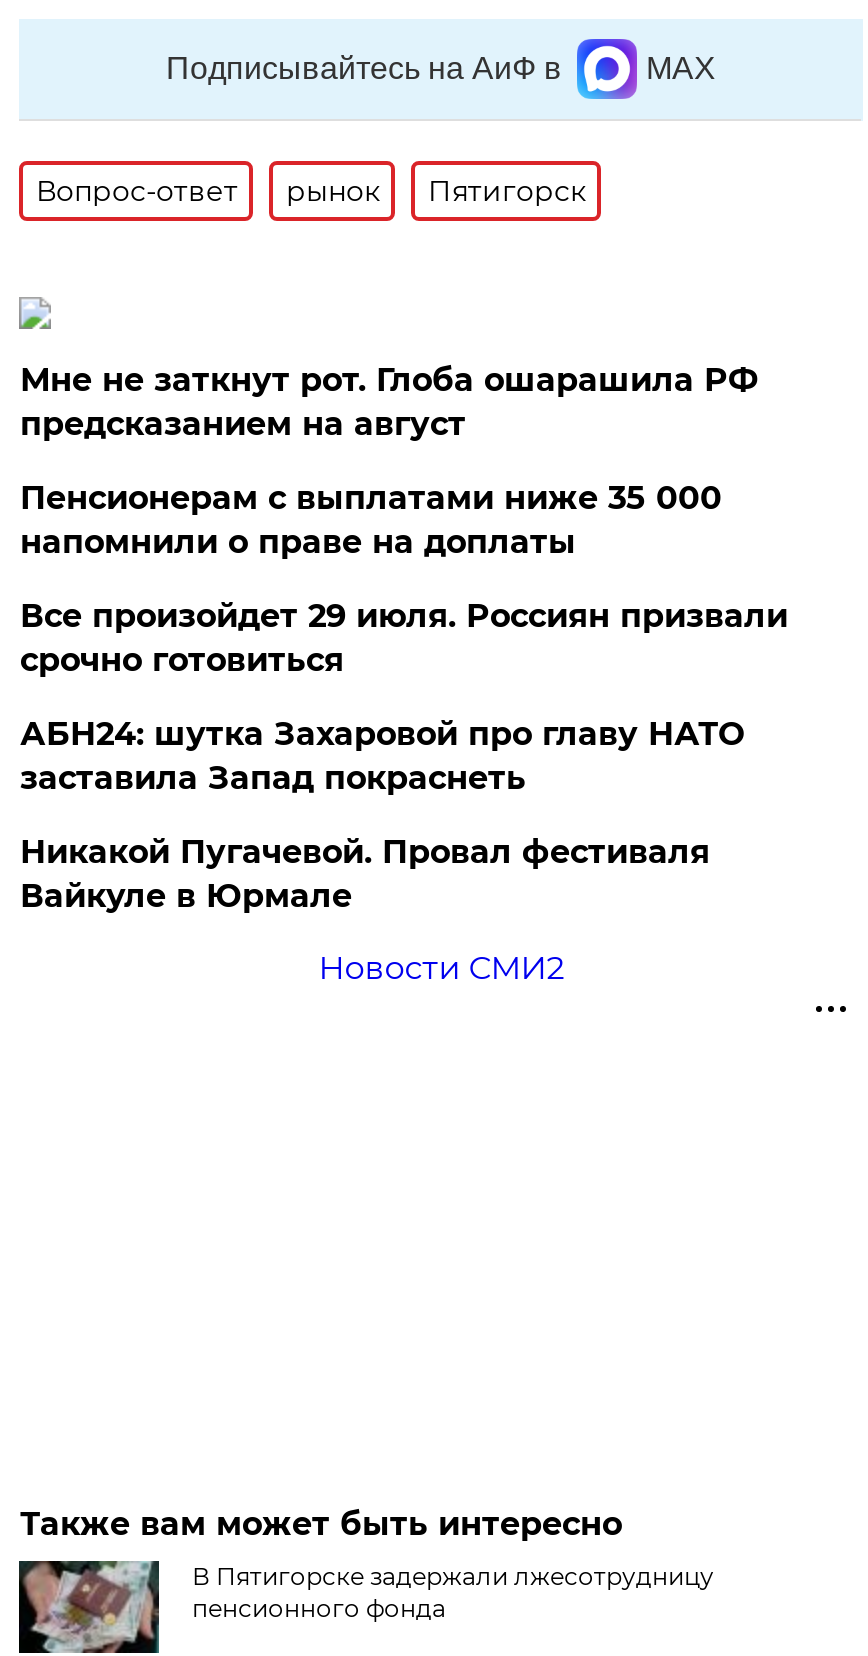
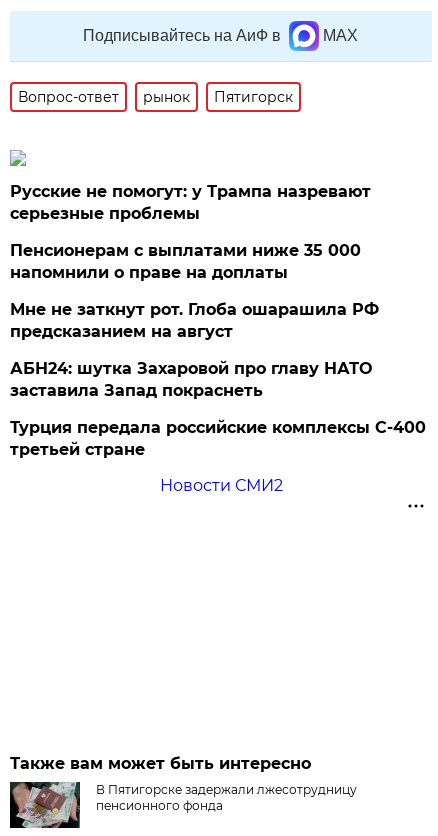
+ Русские не помогут: у Трампа назревают
+ серьезные проблемы

moved down: Мне не заткнут рот. Глоба ошарашила РФ | предсказанием на август

- Все произойдет 29 июля. Россиян призвали
- срочно готовиться

- Никакой Пугачевой. Провал фестиваля
- Вайкуле в Юрмале
+ Турция передала российские комплексы С-400
+ третьей стране
